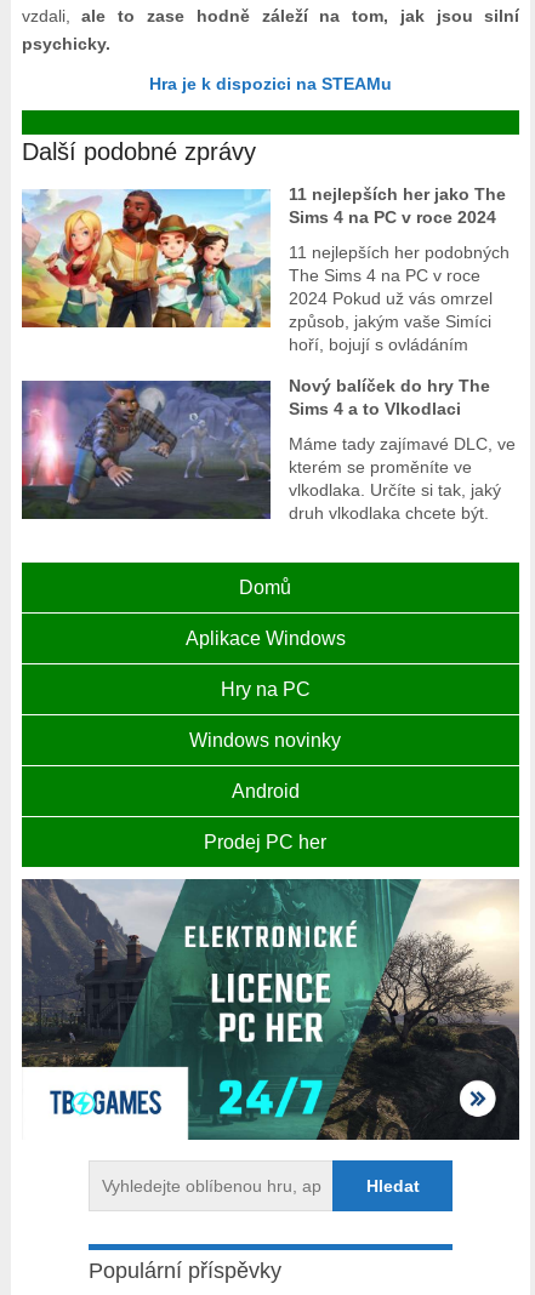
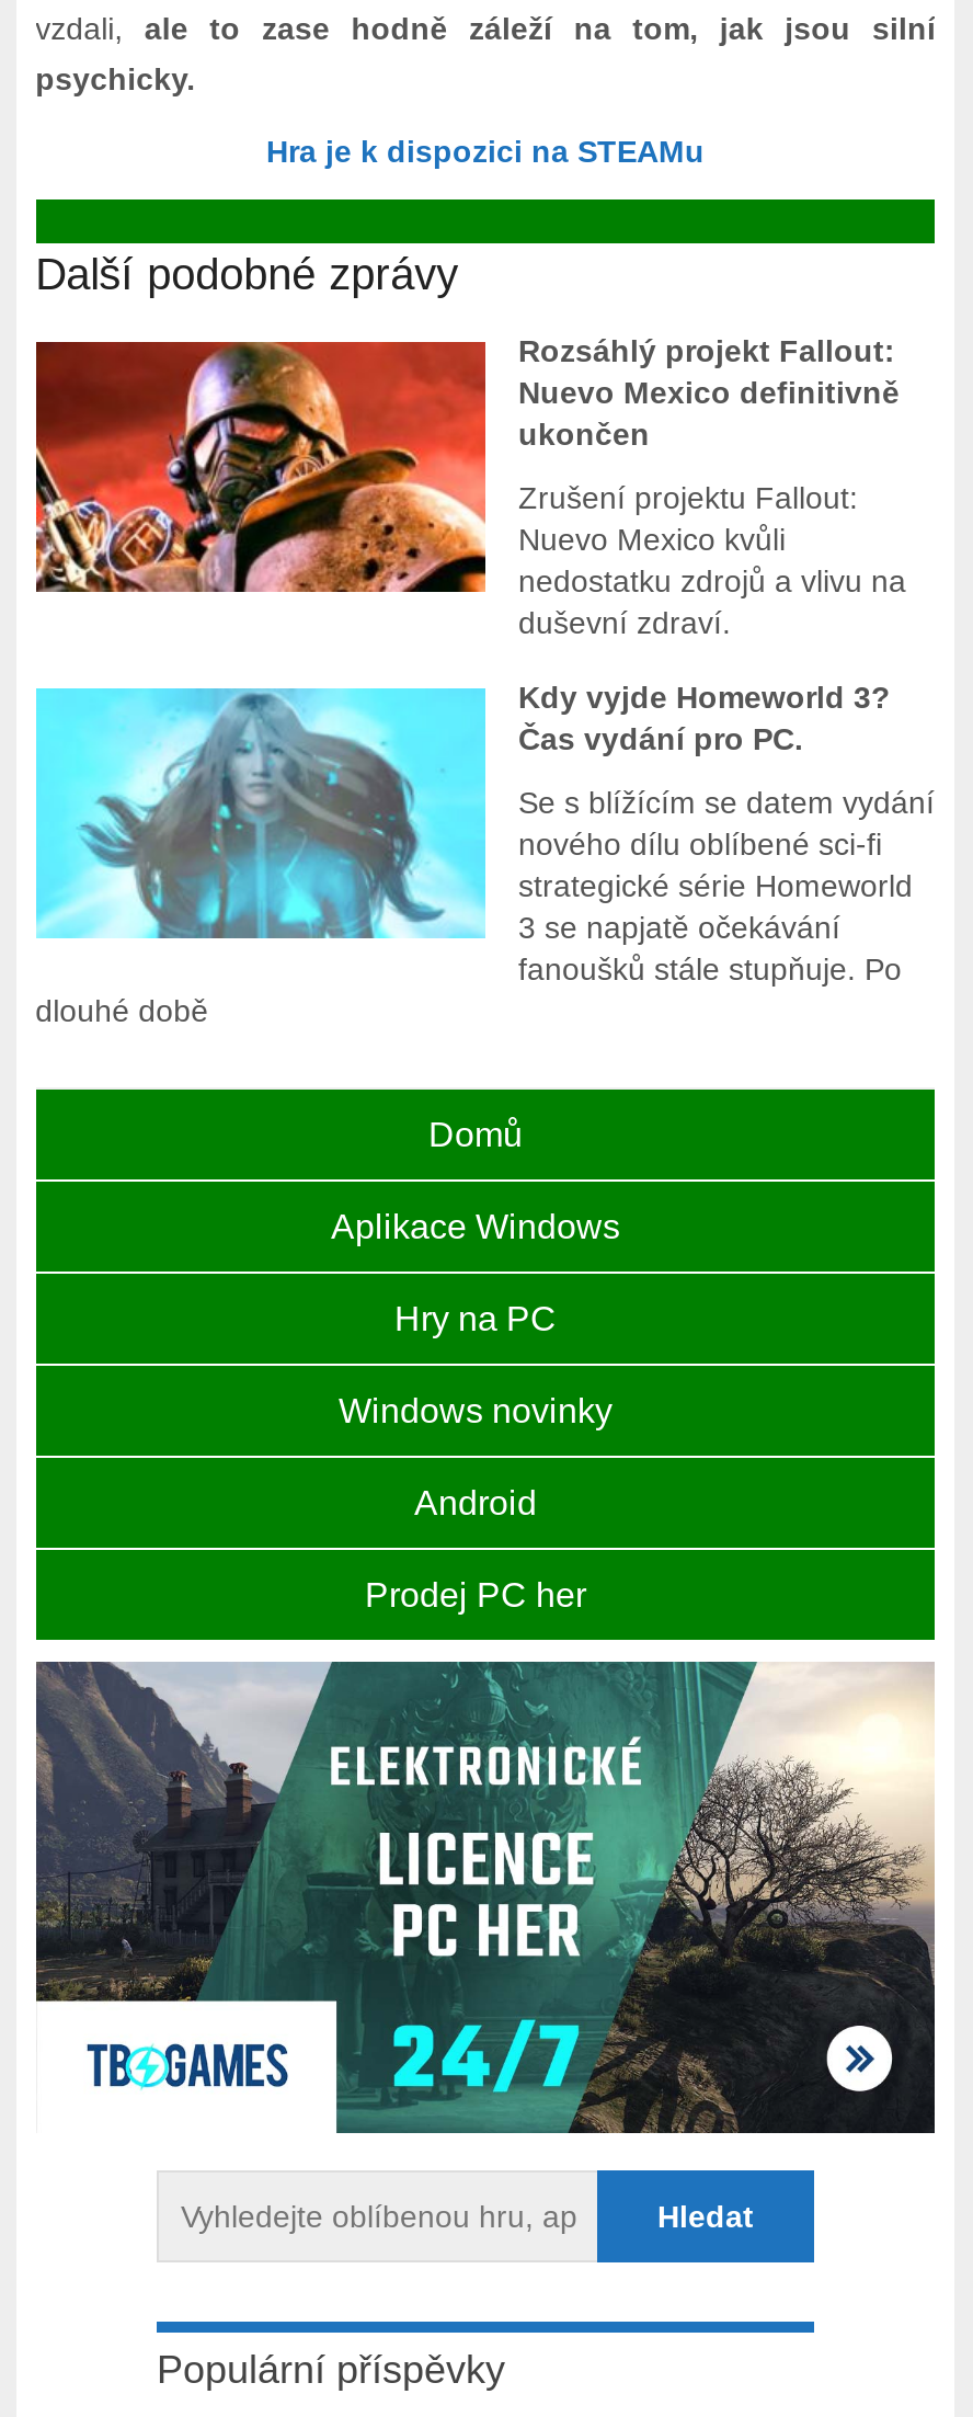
- [image]
- 11 nejlepších her jako The
- Sims 4 na PC v roce 2024
+ [image]
+ Rozsáhlý projekt Fallout:
+ Nuevo Mexico definitivně
+ ukončen

- 11 nejlepších her podobných
- The Sims 4 na PC v roce
- 2024 Pokud už vás omrzel
- způsob, jakým vaše Simíci
- hoří, bojují s ovládáním
+ Zrušení projektu Fallout:
+ Nuevo Mexico kvůli
+ nedostatku zdrojů a vlivu na
+ duševní zdraví.

- [image]
- Nový balíček do hry The
- Sims 4 a to Vlkodlaci
+ [image]
+ Kdy vyjde Homeworld 3?
+ Čas vydání pro PC.

- Máme tady zajímavé DLC, ve
- kterém se proměníte ve
- vlkodlaka. Určíte si tak, jaký
- druh vlkodlaka chcete být.
+ Se s blížícím se datem vydání
+ nového dílu oblíbené sci-fi
+ strategické série Homeworld
+ 3 se napjatě očekávání
+ fanoušků stále stupňuje. Po
+ dlouhé době
